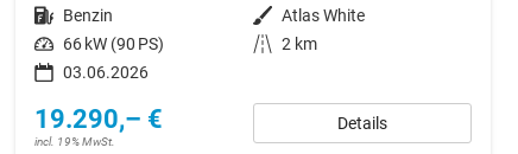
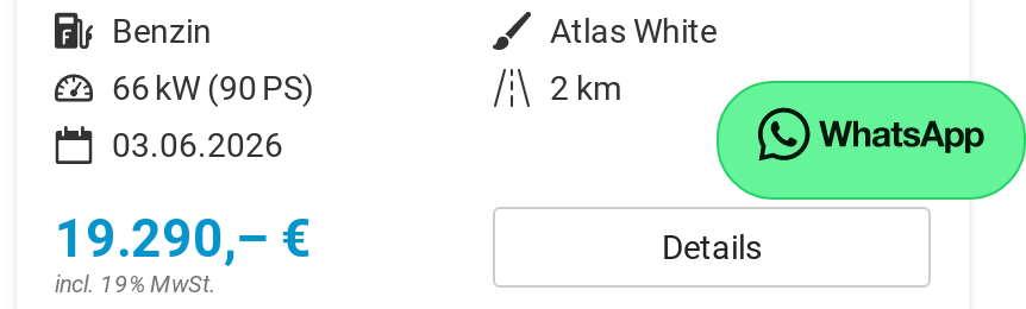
+ [image]
